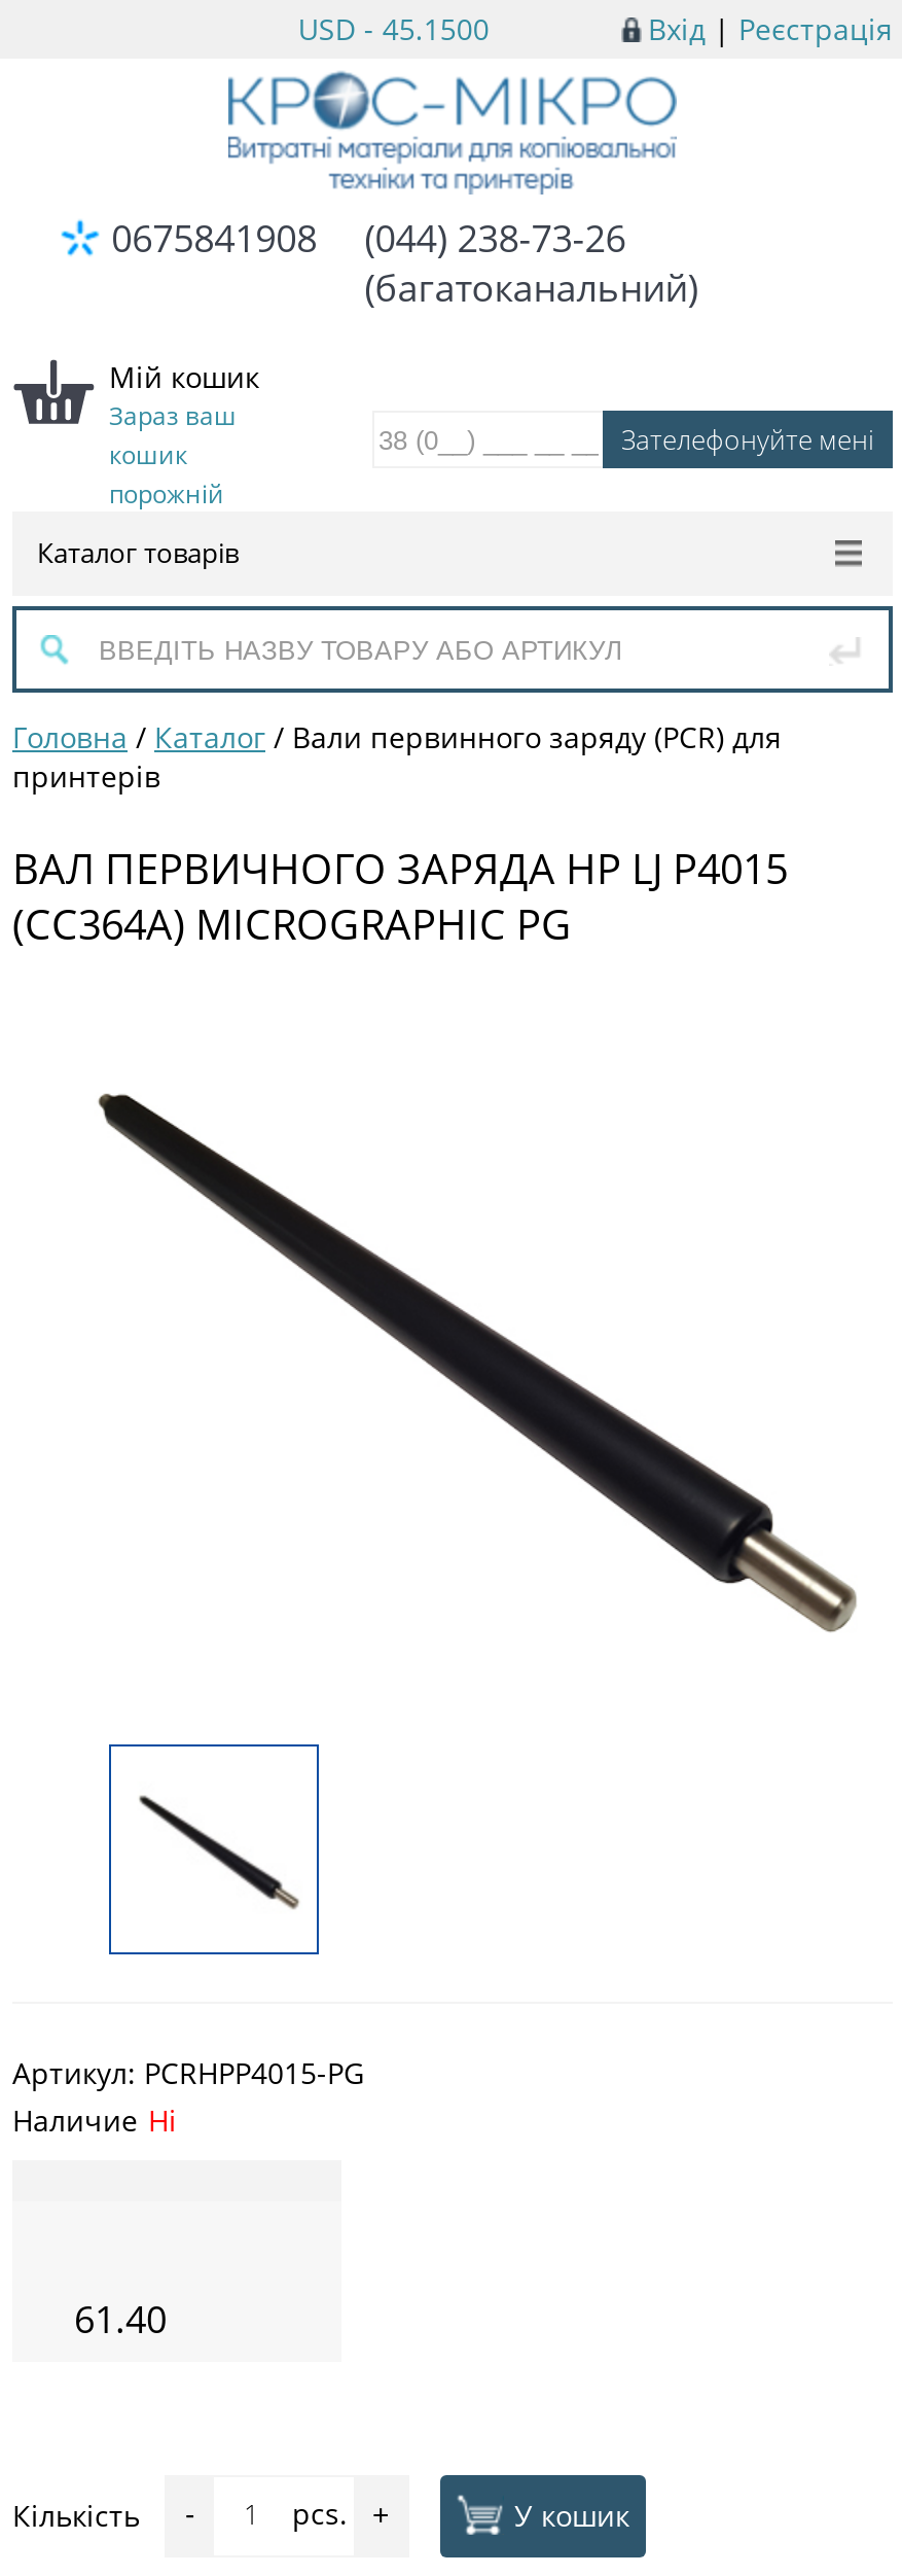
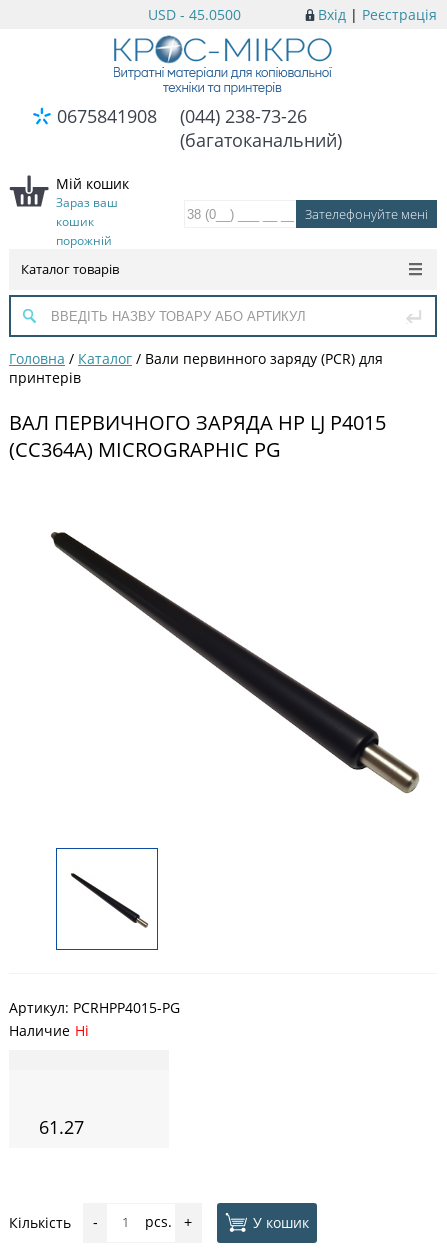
- USD - 45.1500
+ USD - 45.0500

- 61.40
+ 61.27
